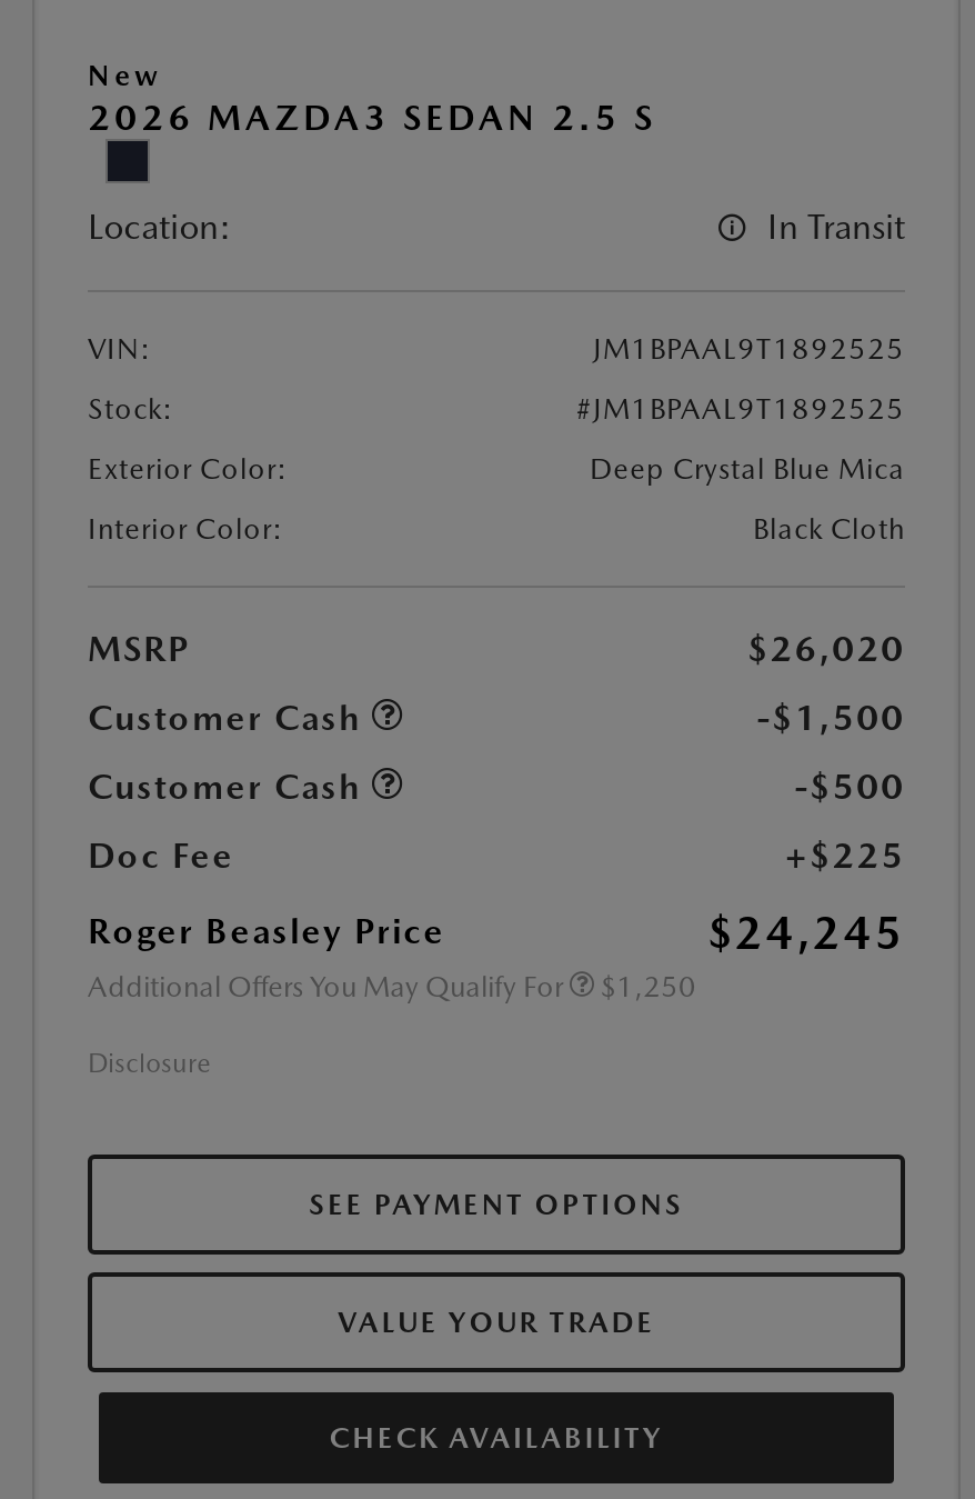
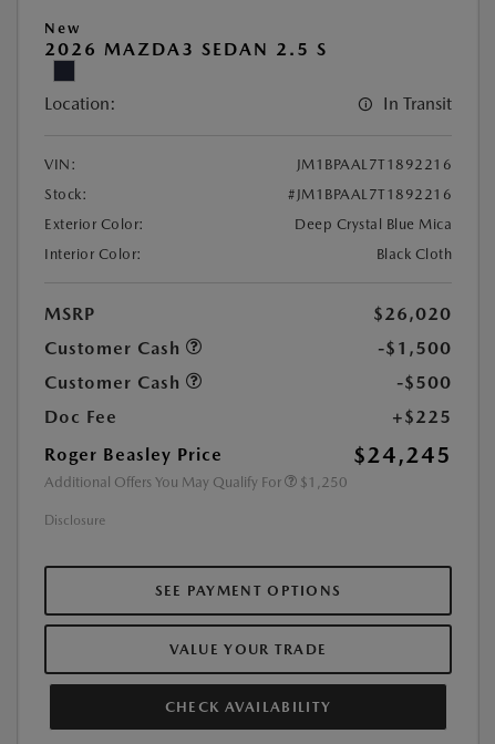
- JM1BPAAL9T1892525
+ JM1BPAAL7T1892216

- #JM1BPAAL9T1892525
+ #JM1BPAAL7T1892216
